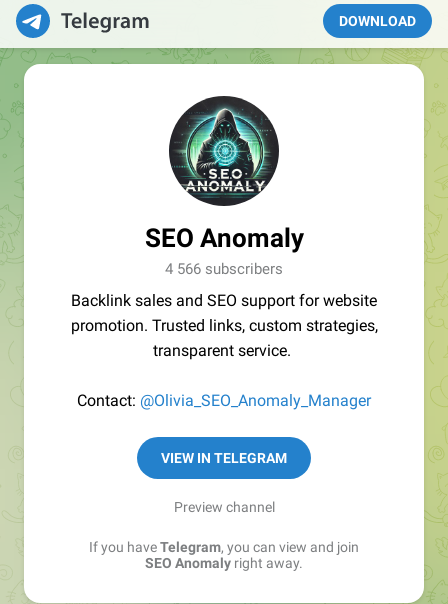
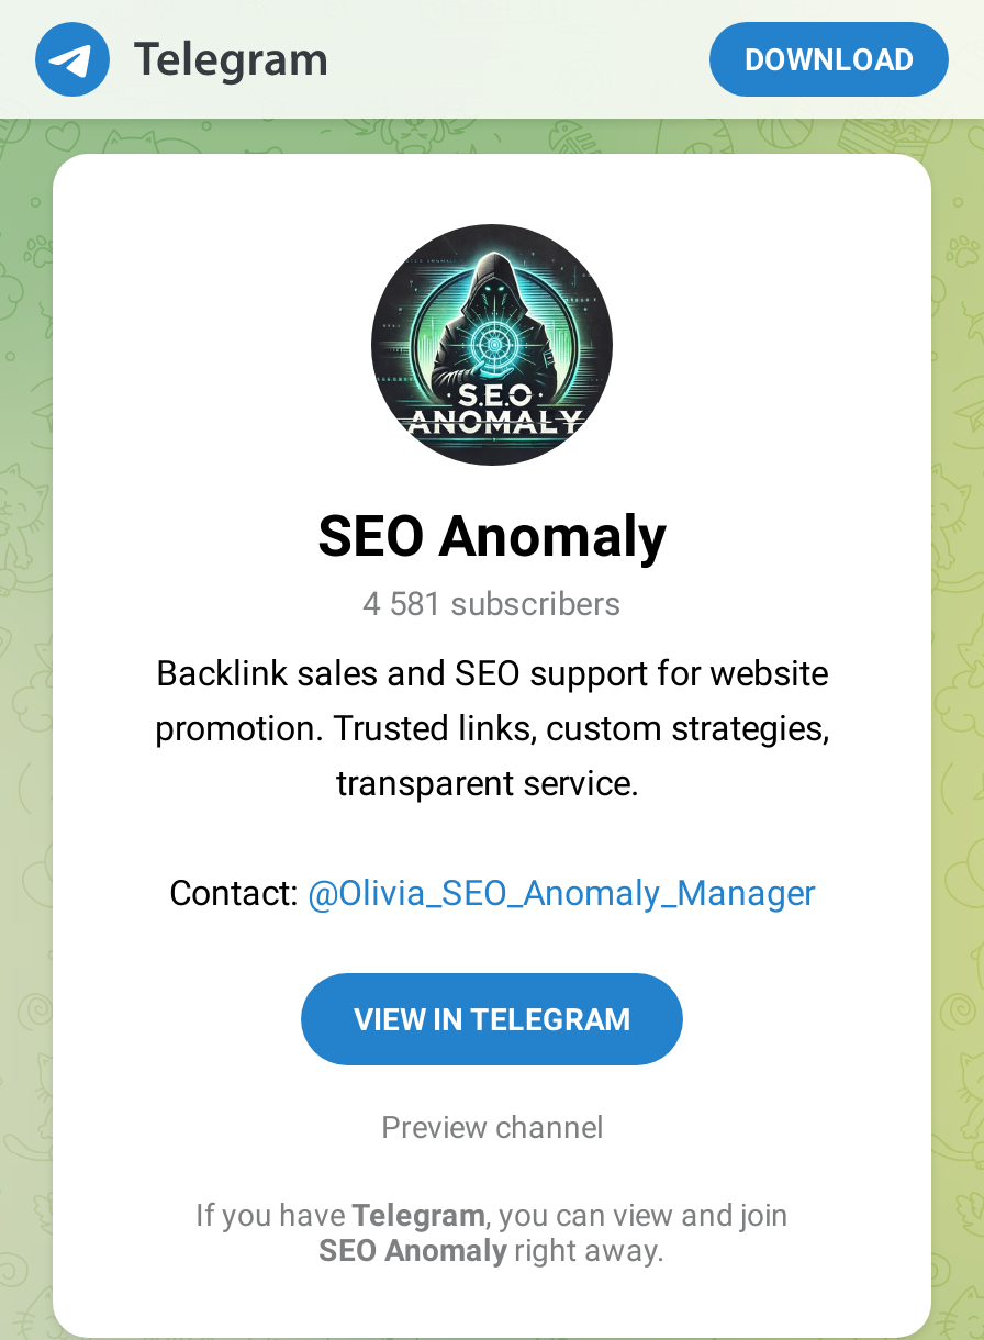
- 4 566 subscribers
+ 4 581 subscribers
